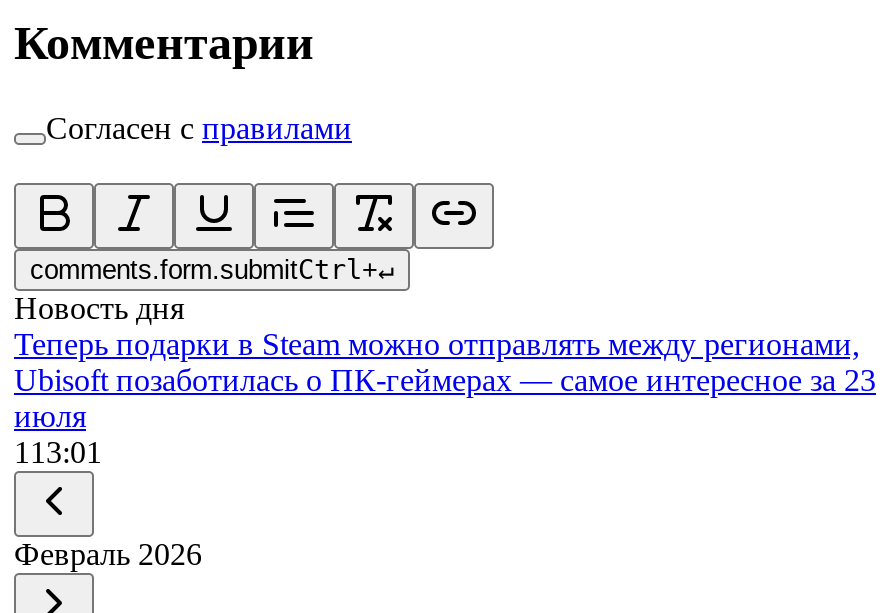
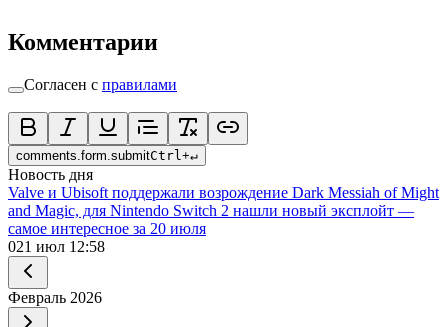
- Теперь подарки в Steam можно отправлять между регионами,
- Ubisoft позаботилась о ПК-геймерах — самое интересное за 23
- июля
- 1 13:01
+ Valve и Ubisoft поддержали возрождение Dark Messiah of Might
+ and Magic, для Nintendo Switch 2 нашли новый эксплойт —
+ самое интересное за 20 июля
+ 0 21 июл 12:58
